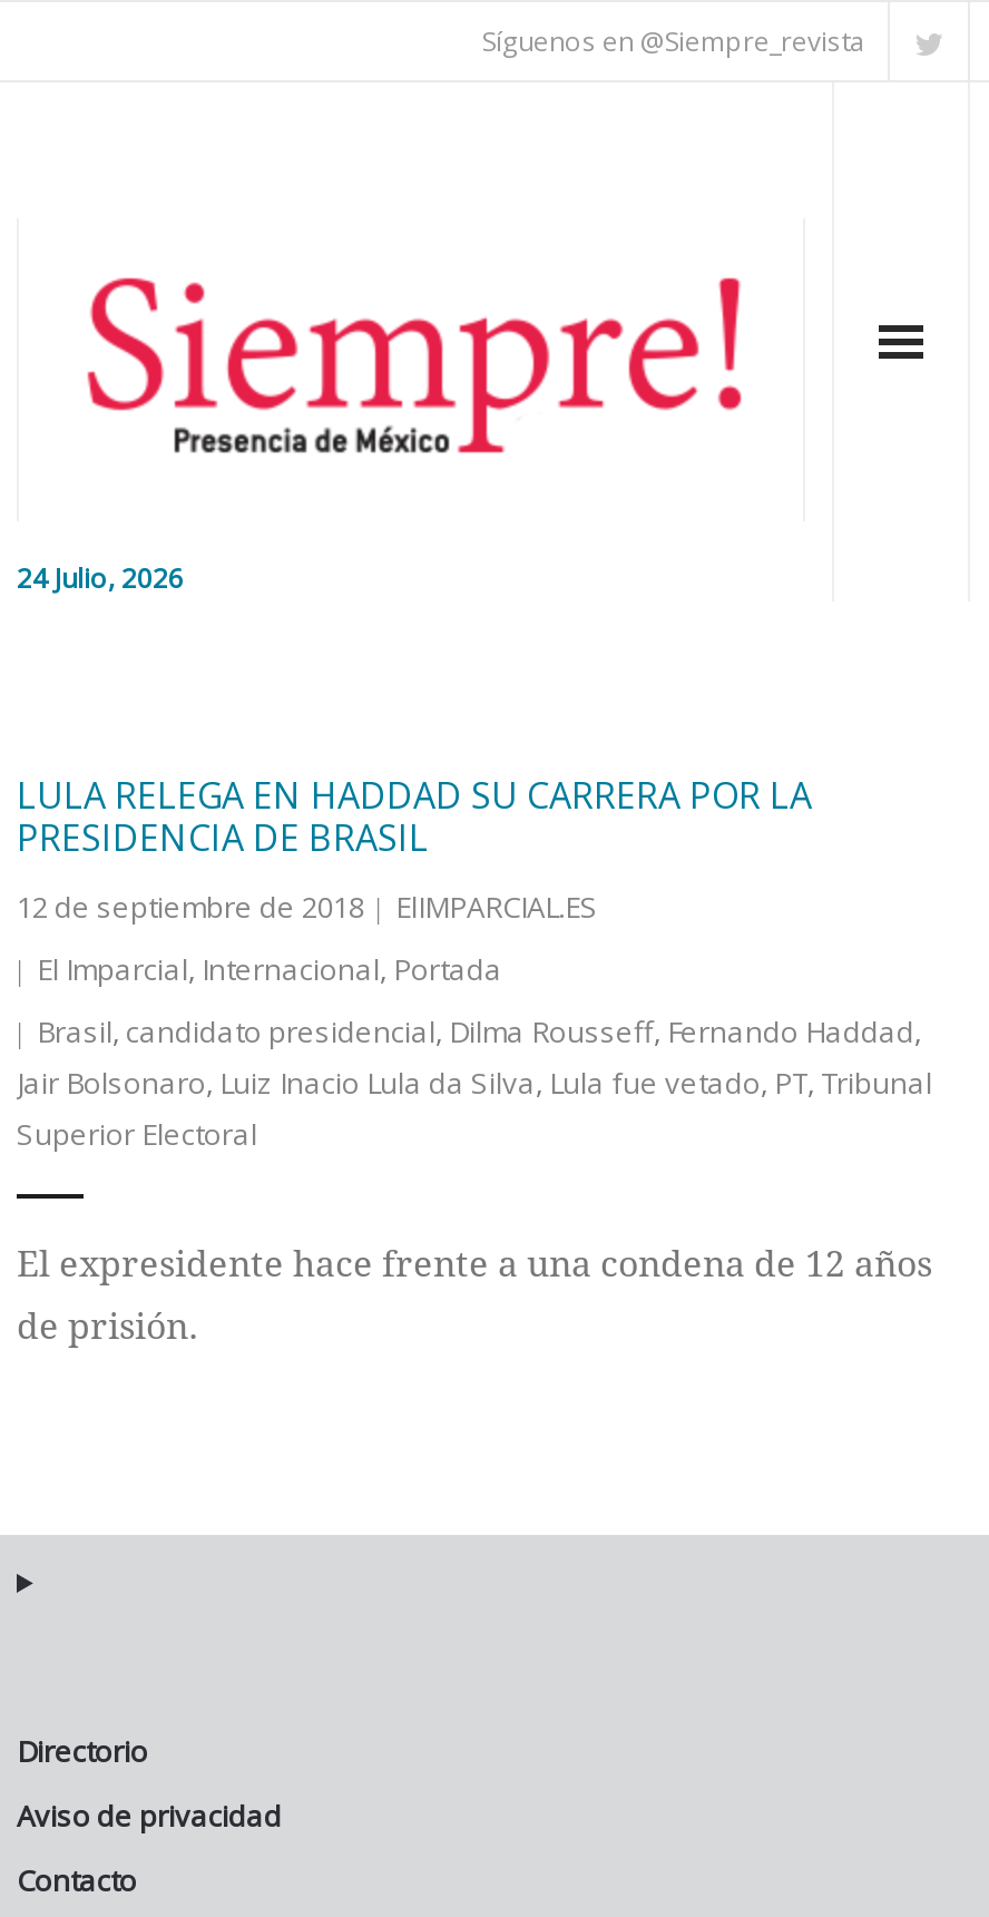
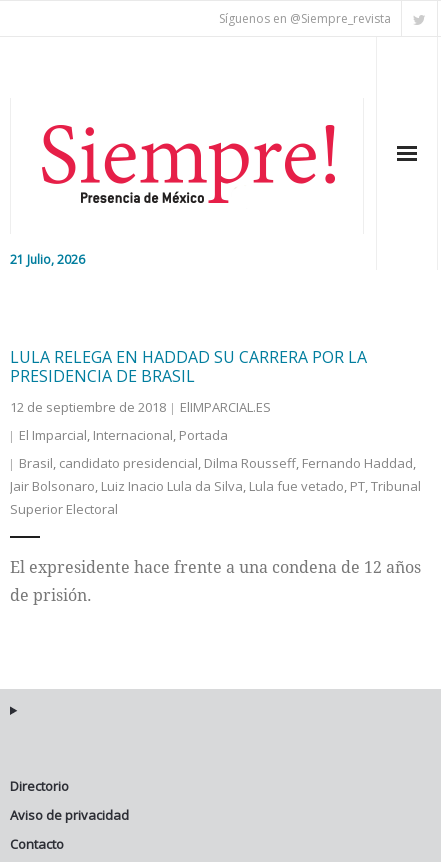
- 24 Julio, 2026
+ 21 Julio, 2026
